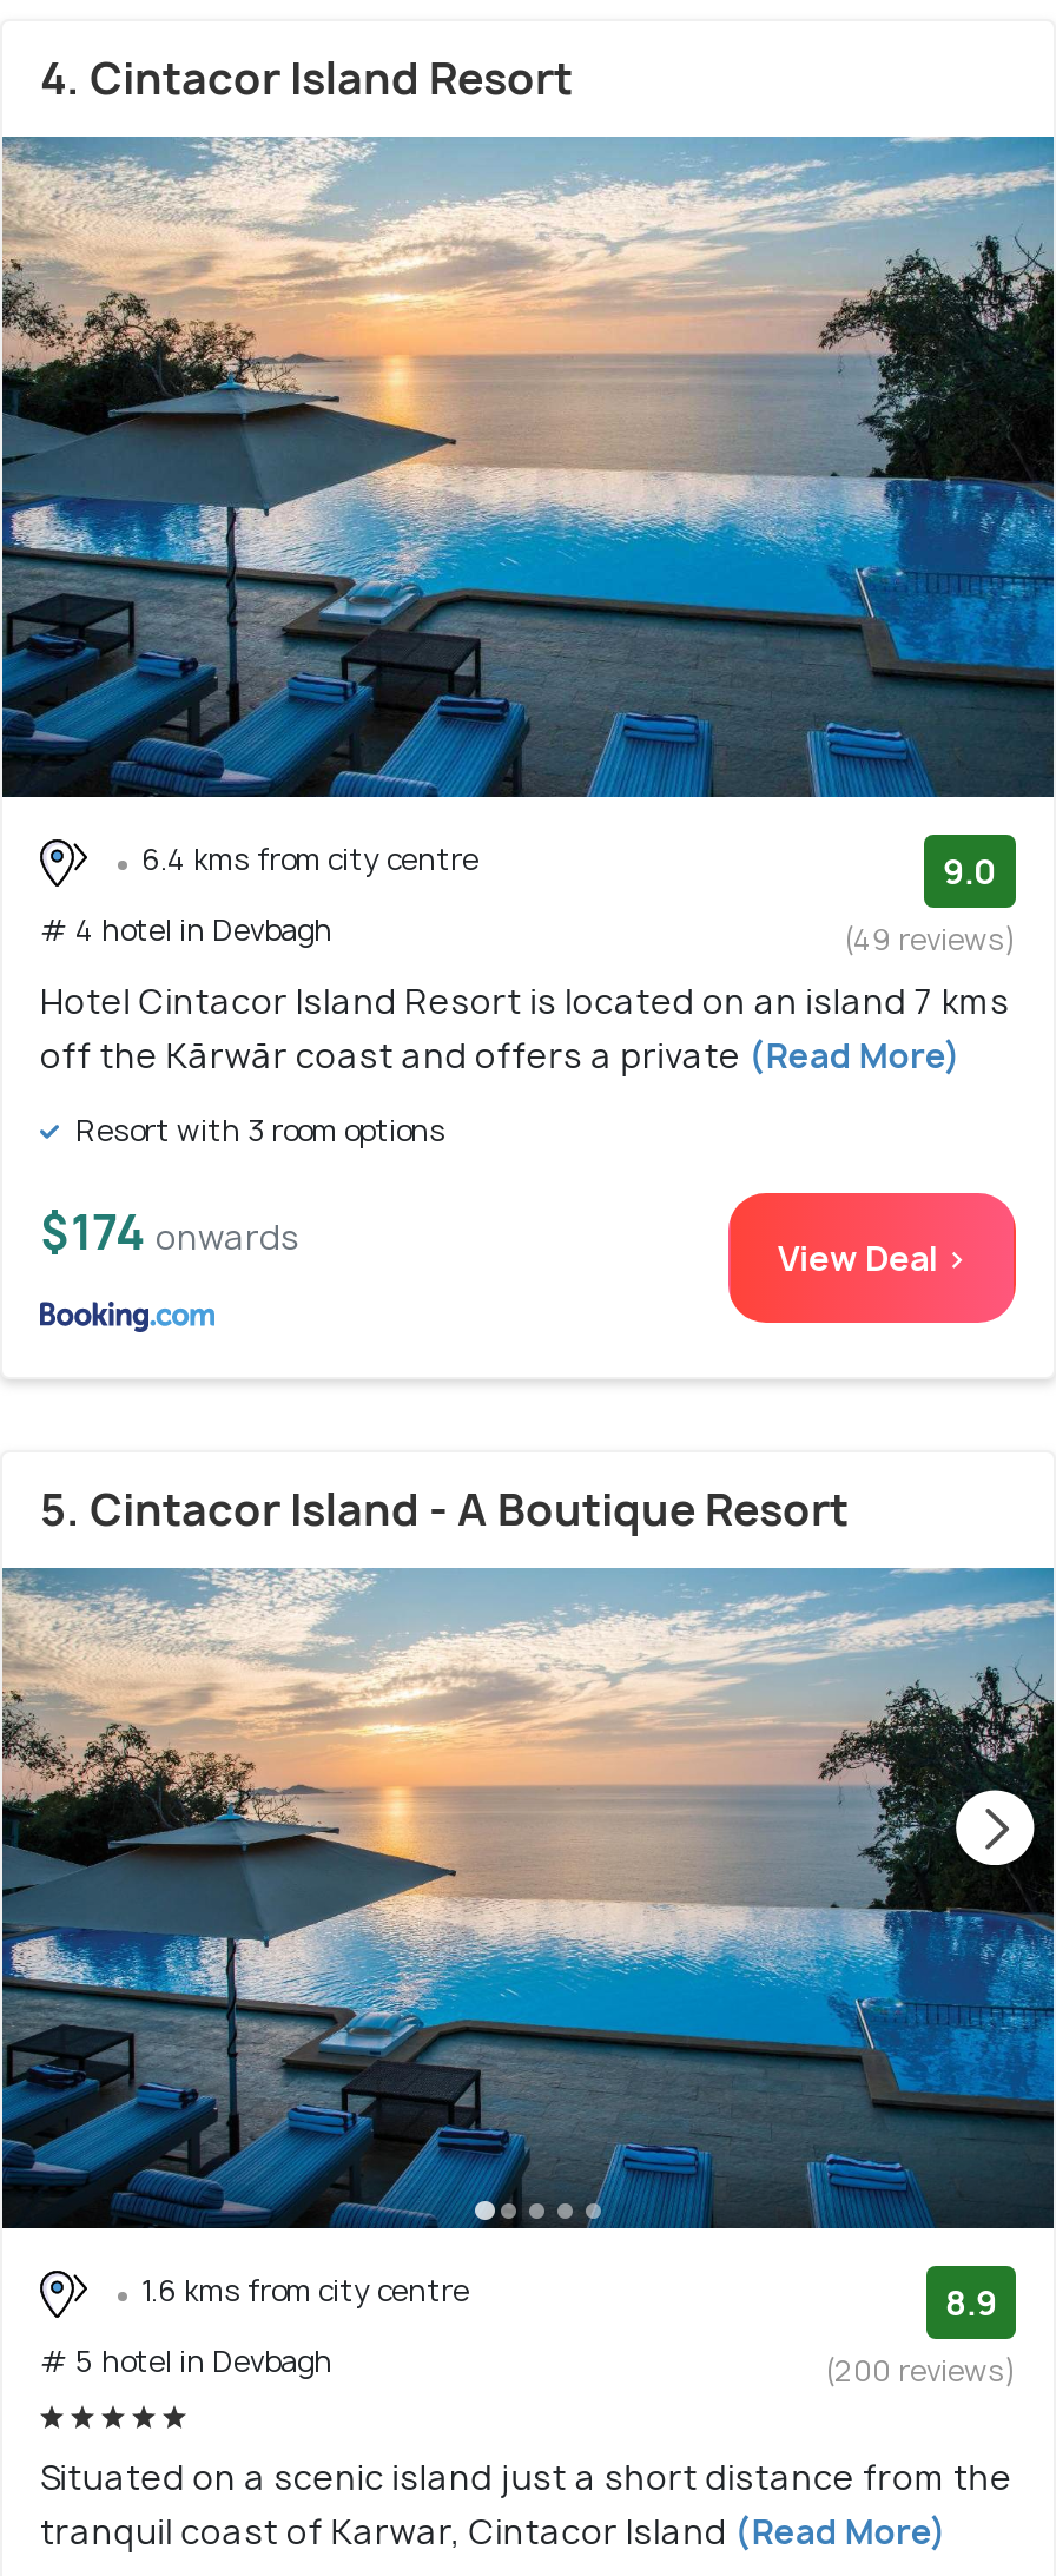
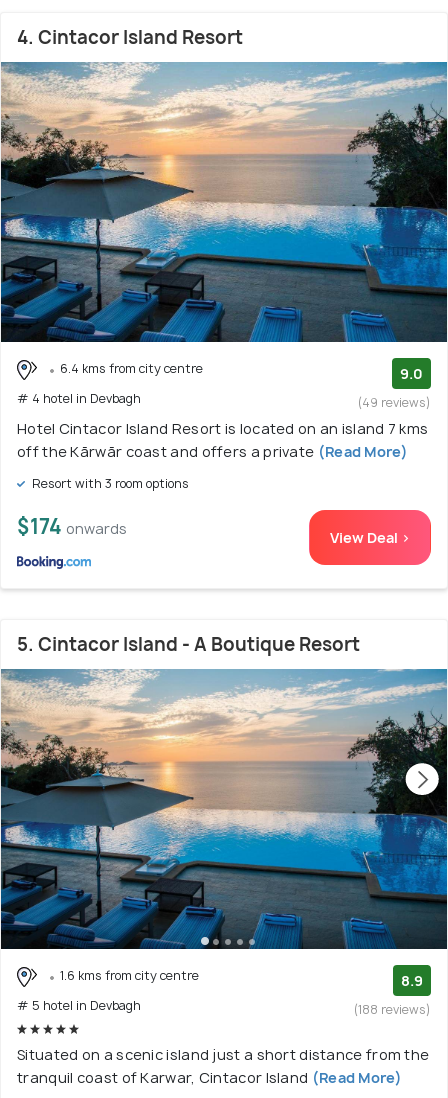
- (200 reviews)
+ (188 reviews)
